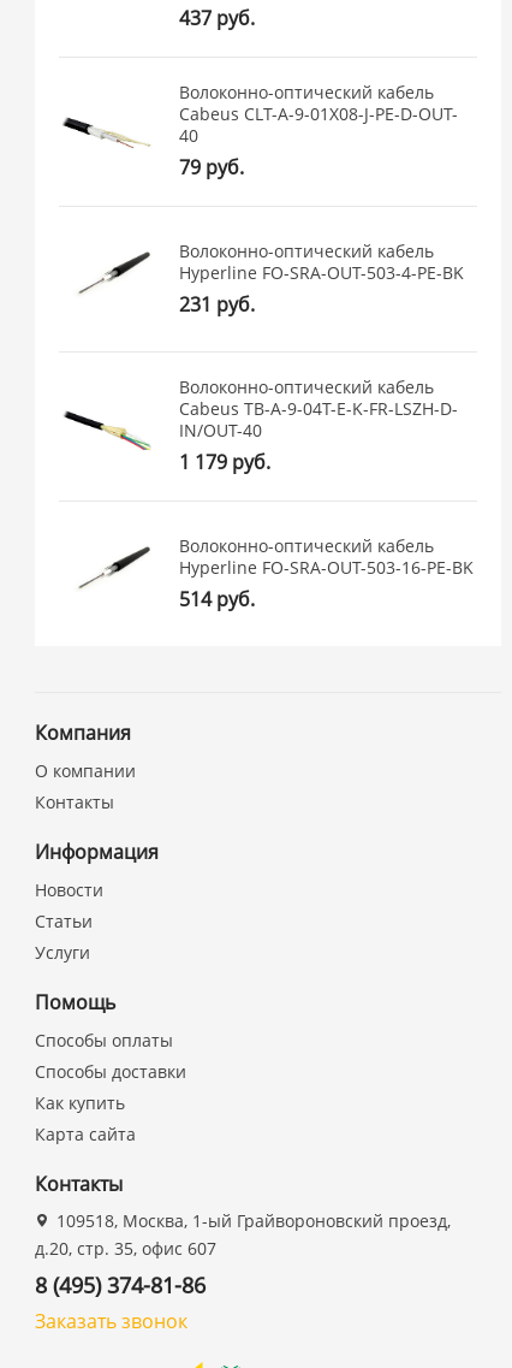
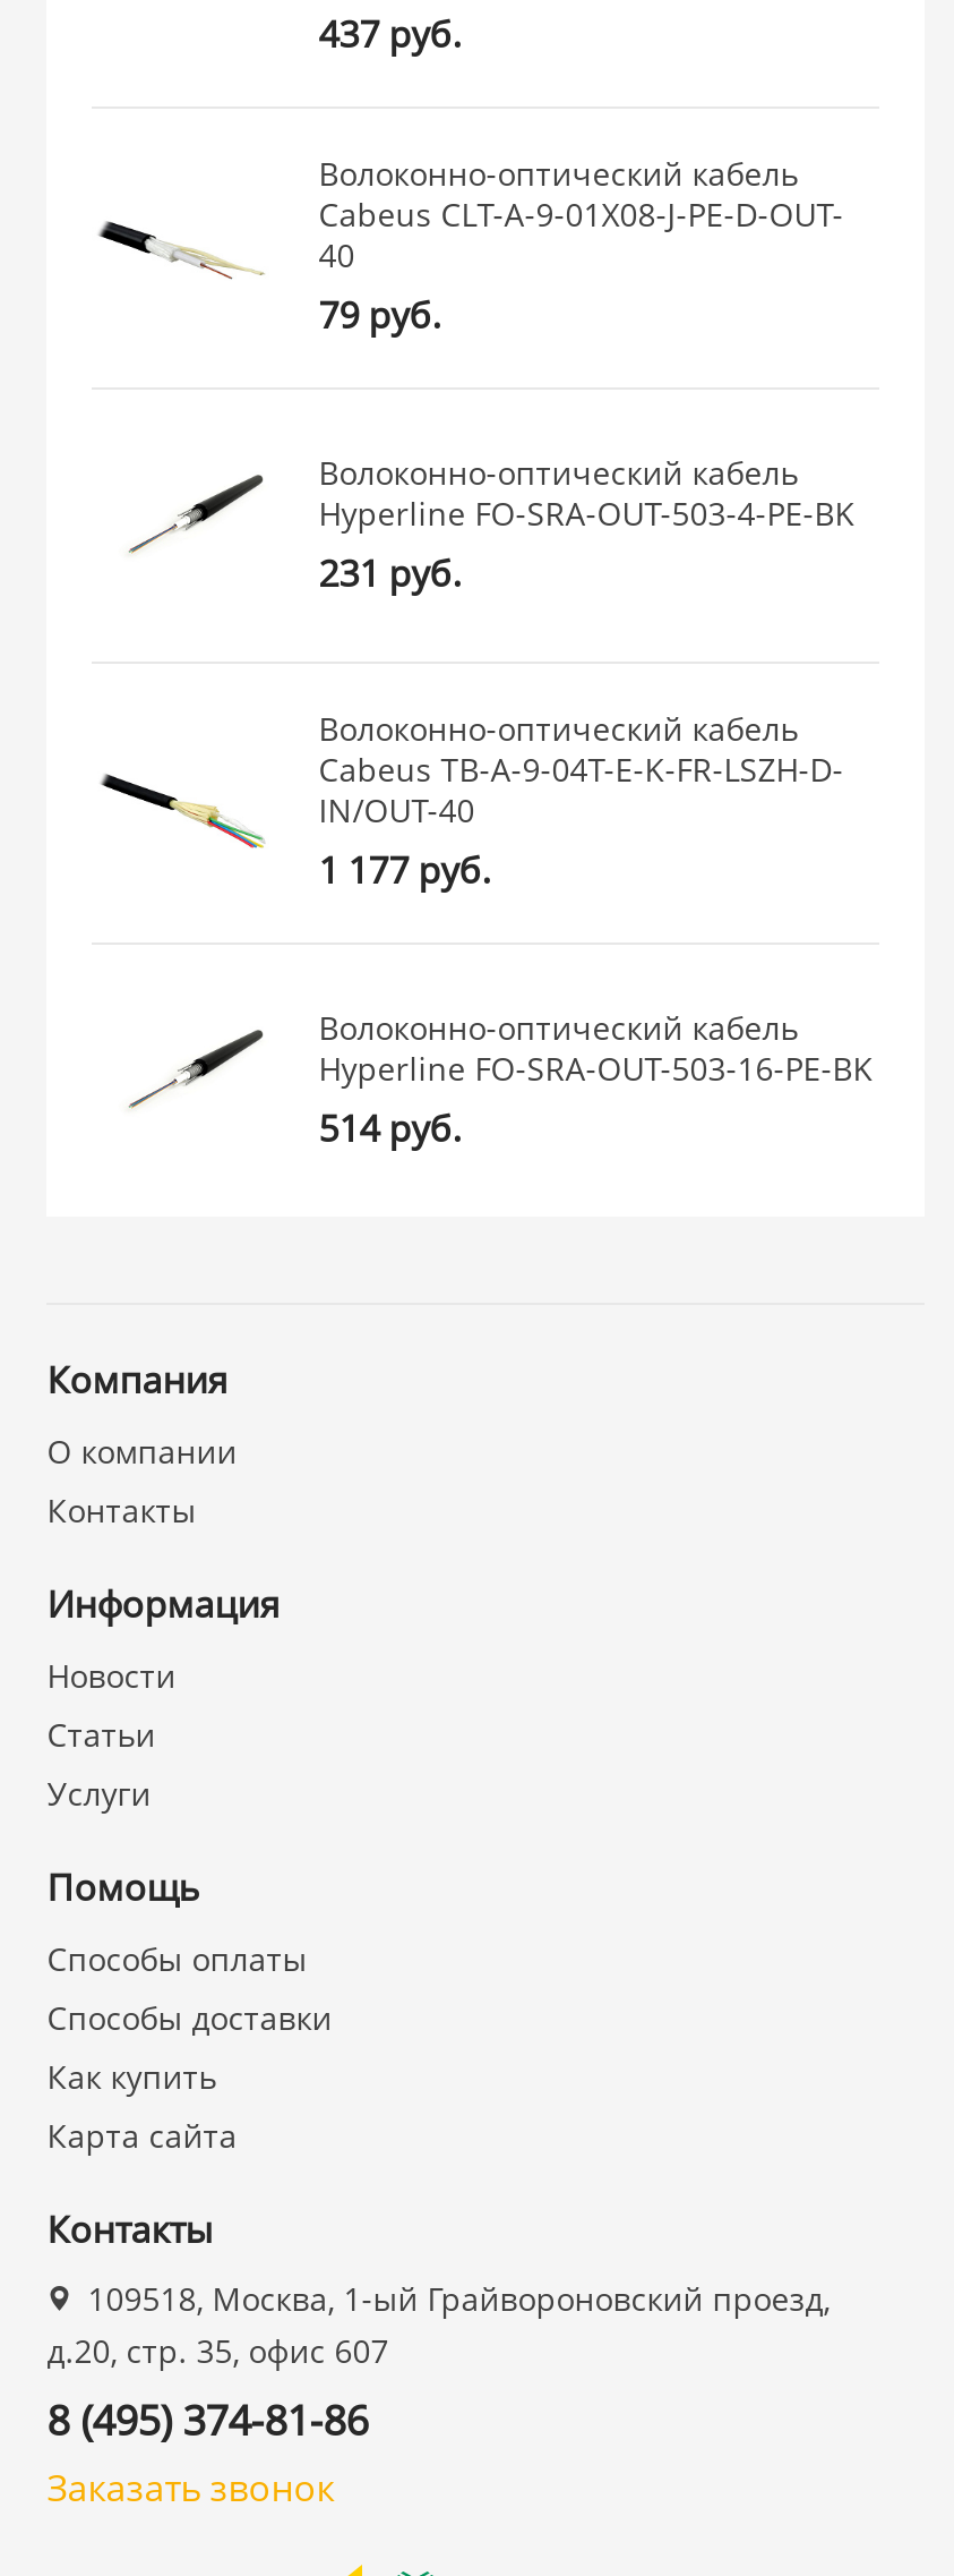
- 1 179 руб.
+ 1 177 руб.
